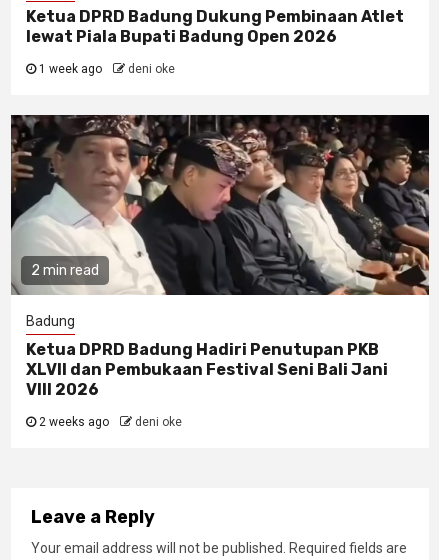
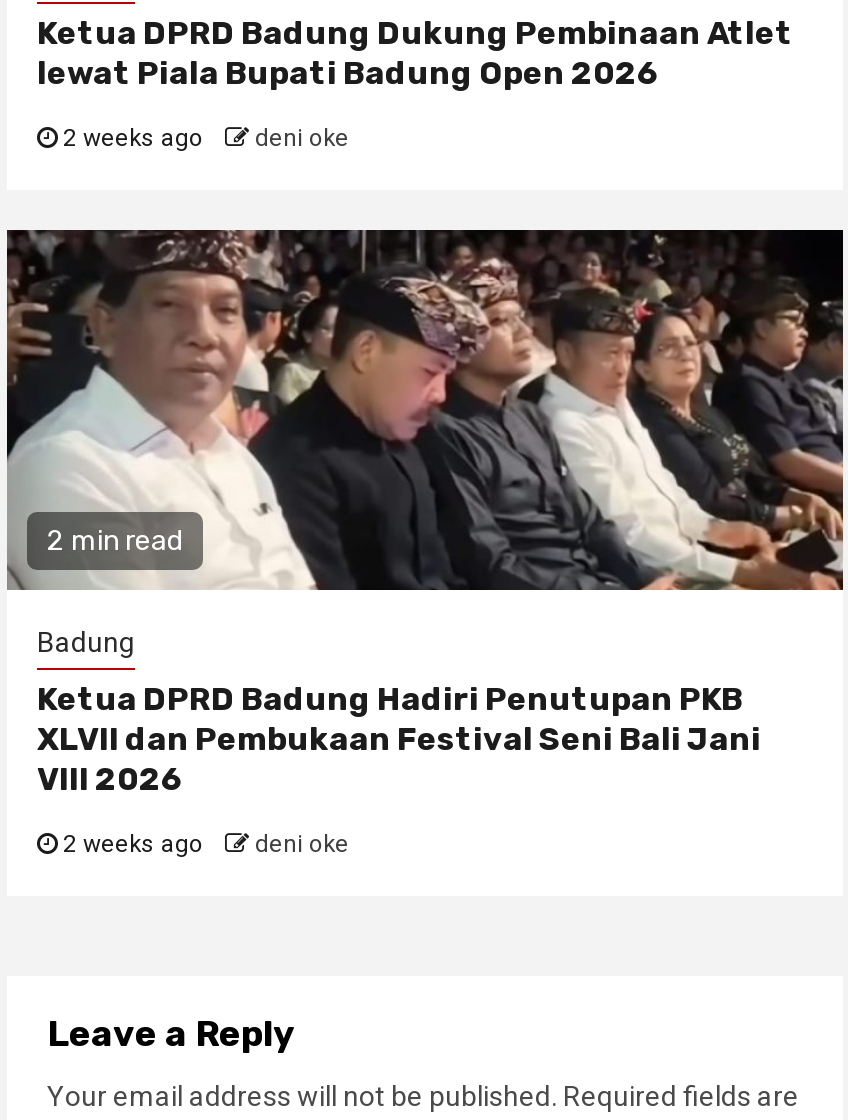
- 1 week ago deni oke
+ 2 weeks ago deni oke
